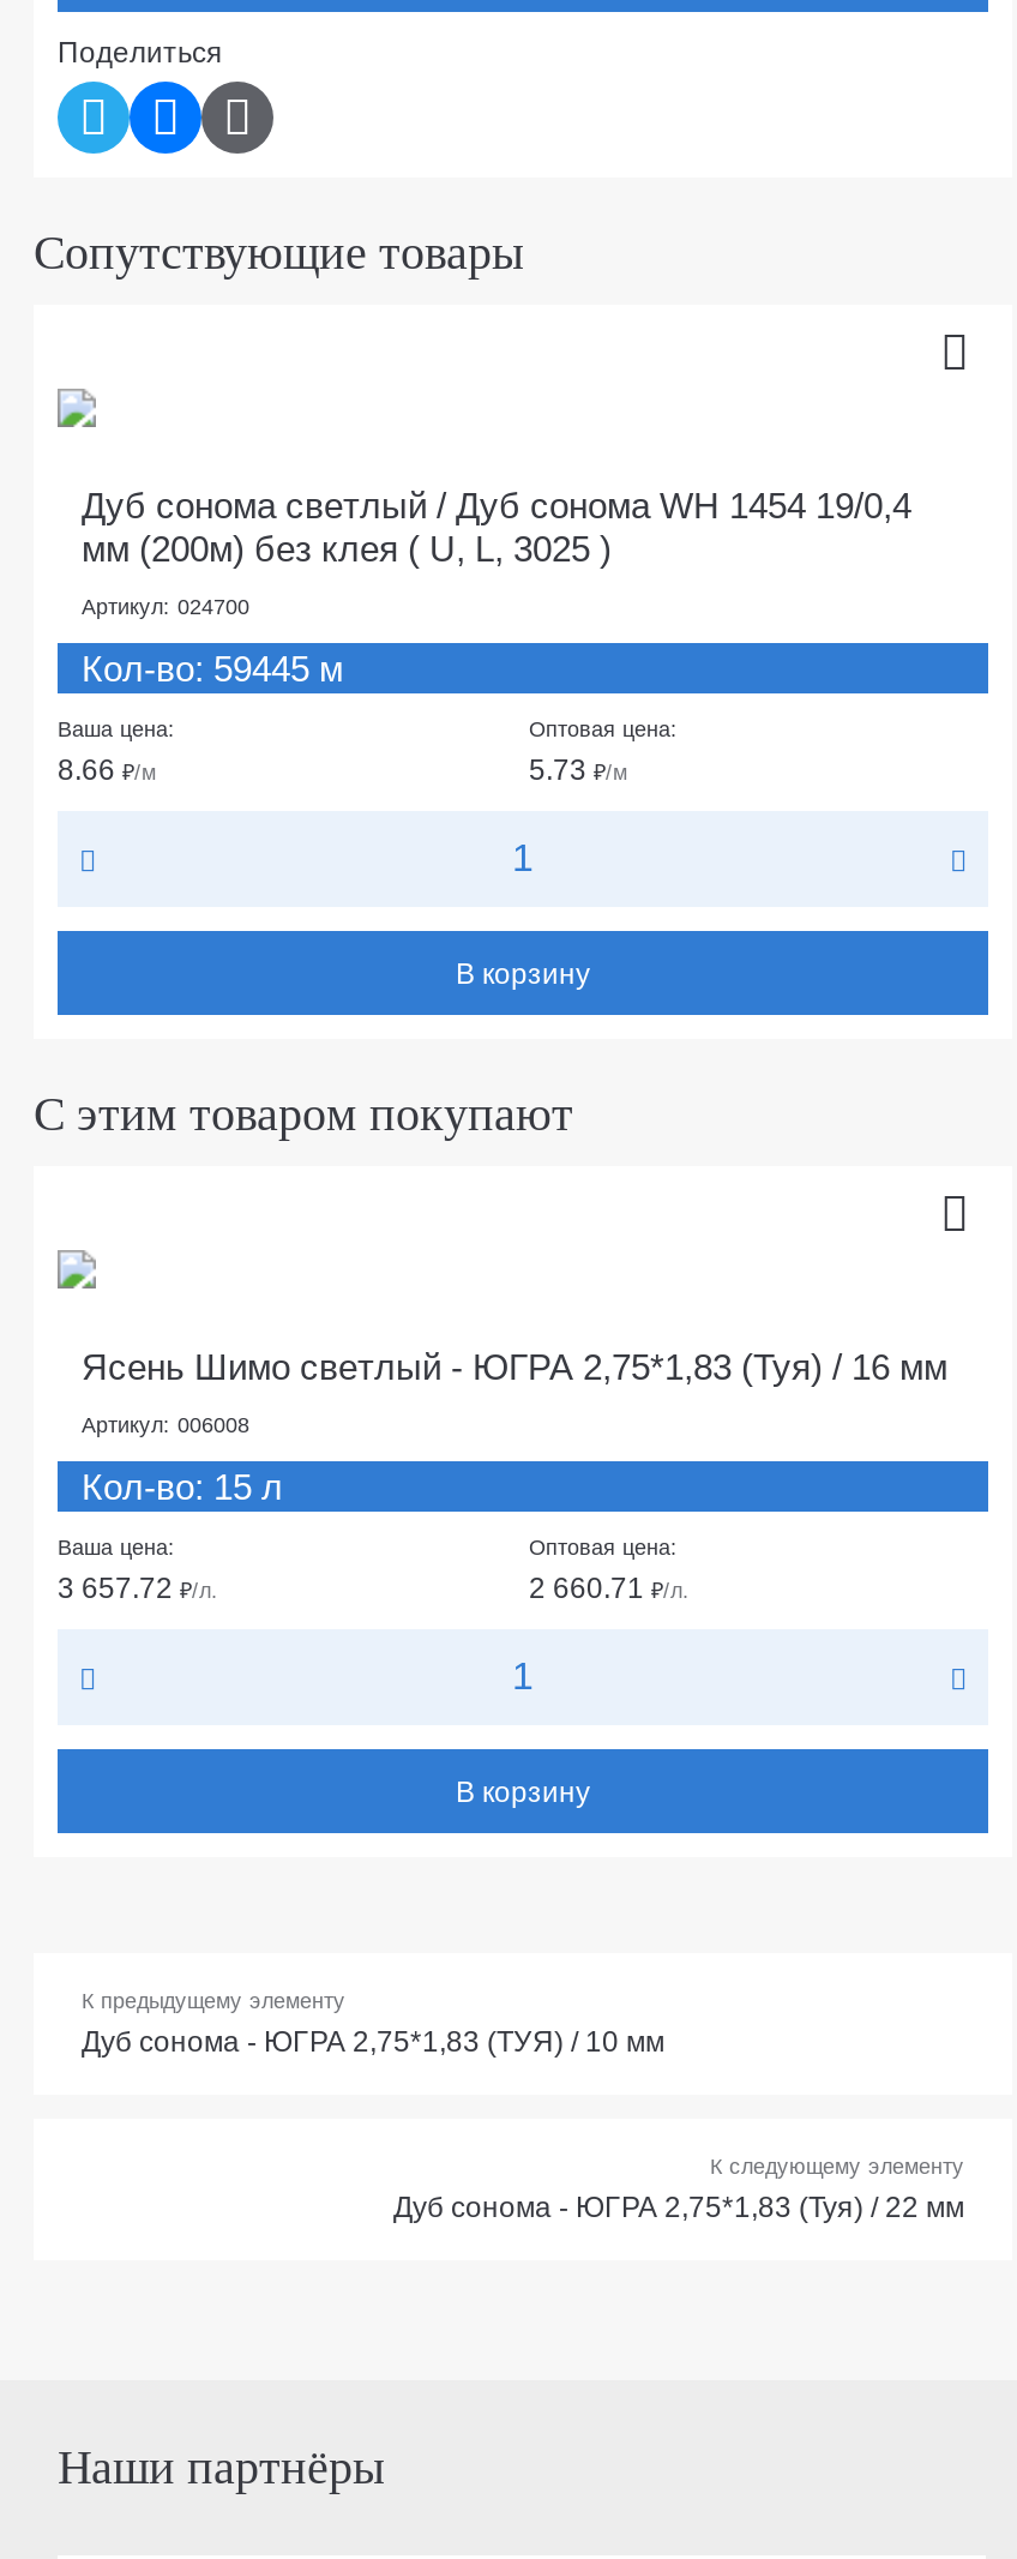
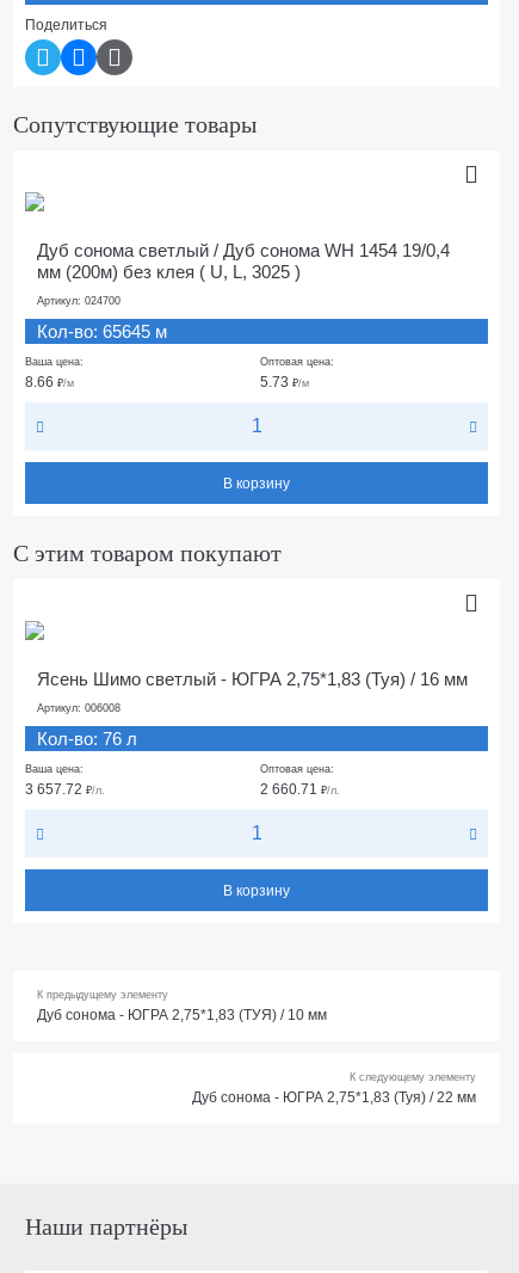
- Кол-во: 59445 м
+ Кол-во: 65645 м

- Кол-во: 15 л
+ Кол-во: 76 л
